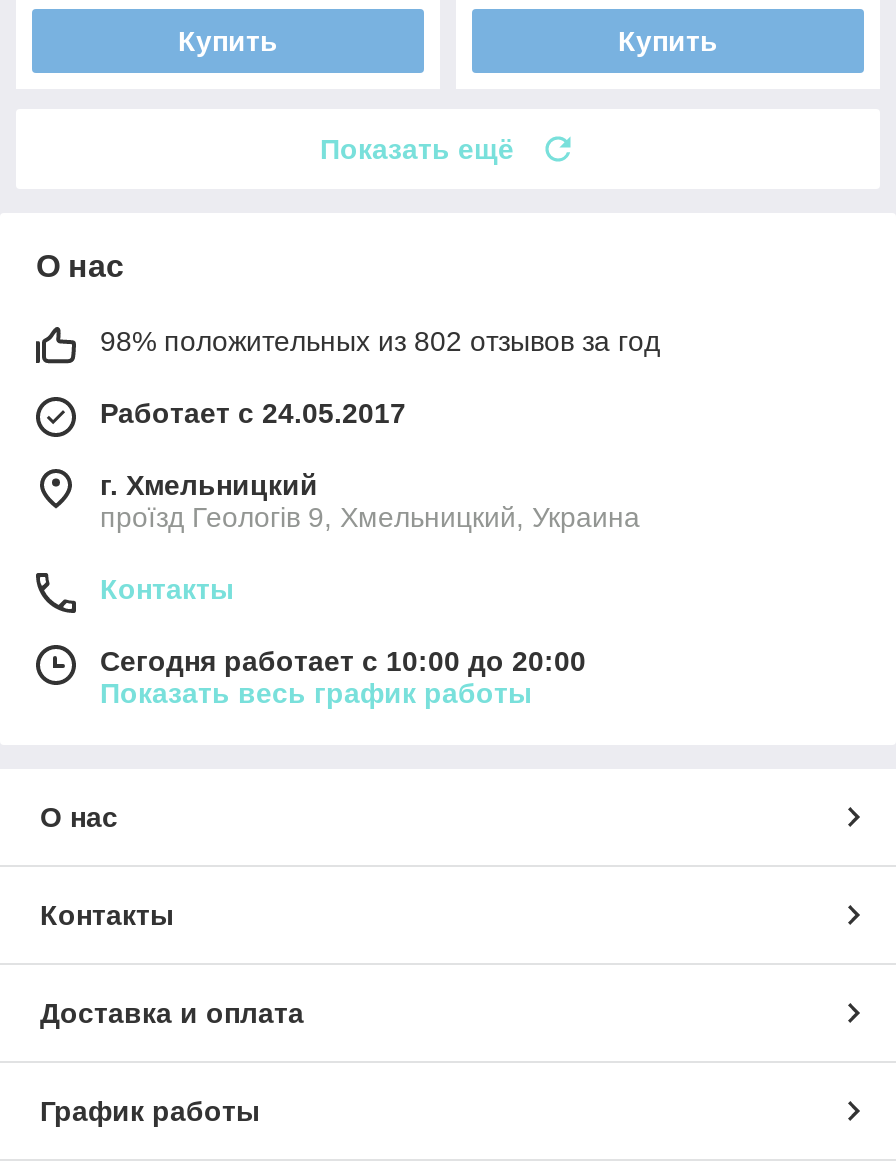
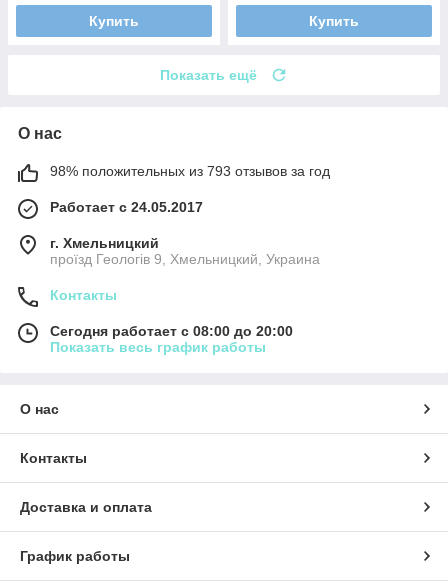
- 98% положительных из 802 отзывов за год
+ 98% положительных из 793 отзывов за год

- Сегодня работает с 10:00 до 20:00
+ Сегодня работает с 08:00 до 20:00
